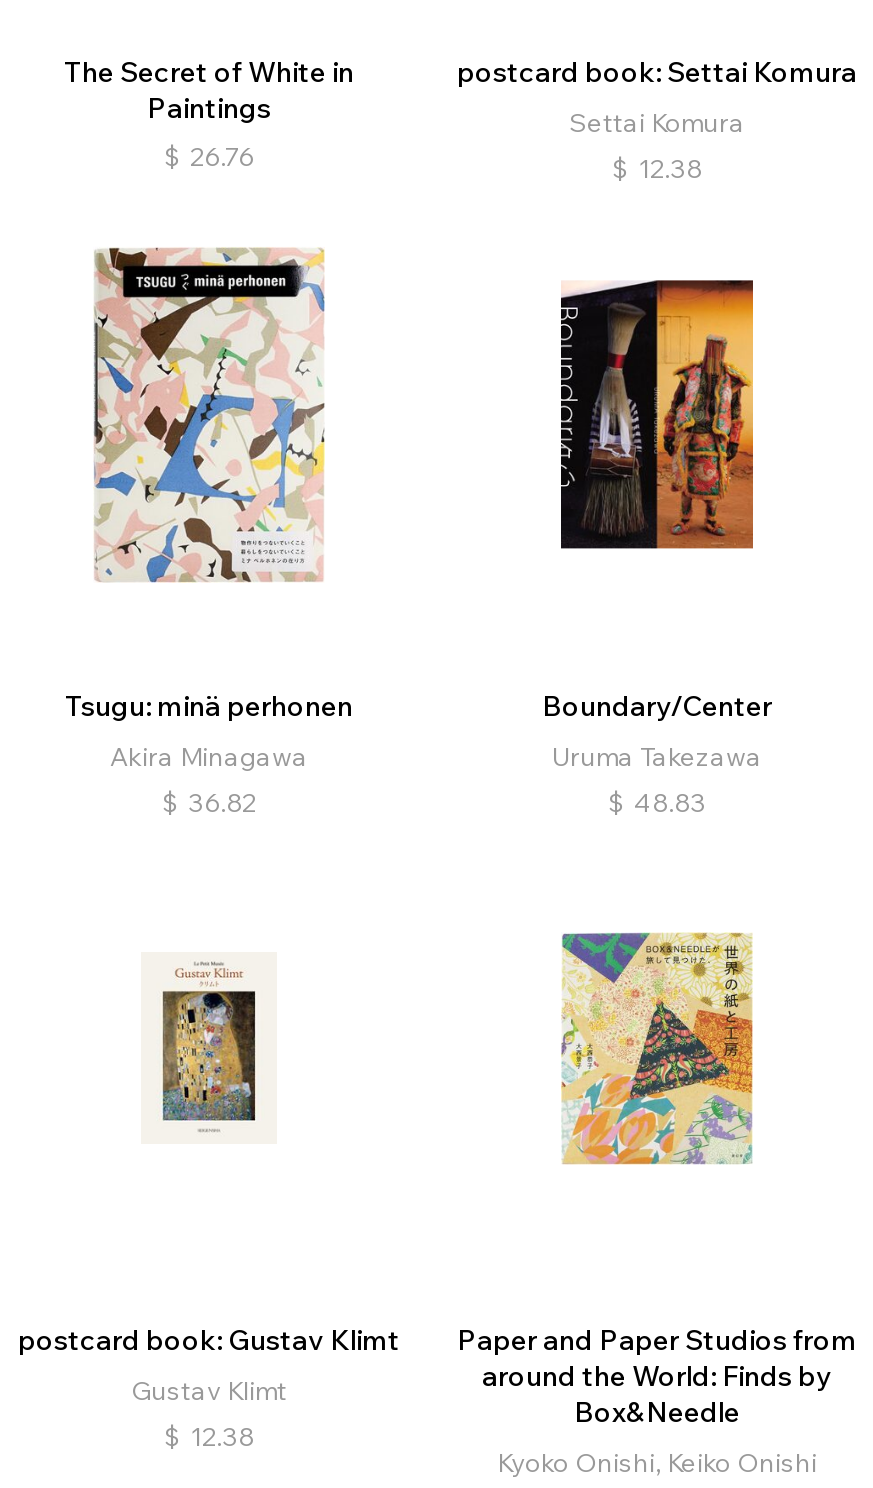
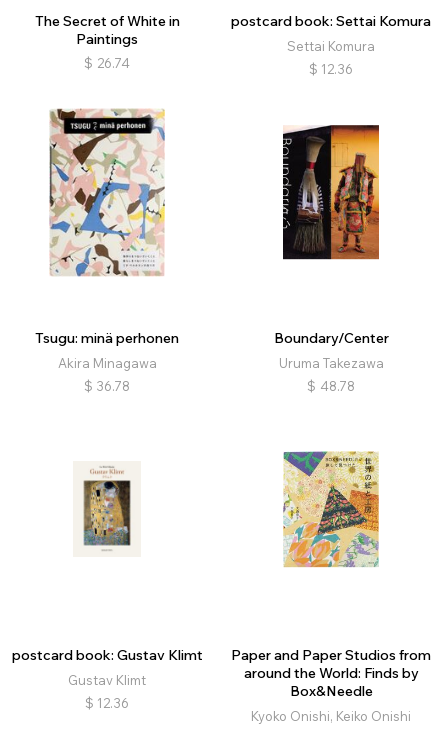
- $ 26.76
+ $ 26.74

- $ 12.38
+ $ 12.36

- $ 36.82
+ $ 36.78

- $ 48.83
+ $ 48.78

- $ 12.38
+ $ 12.36
